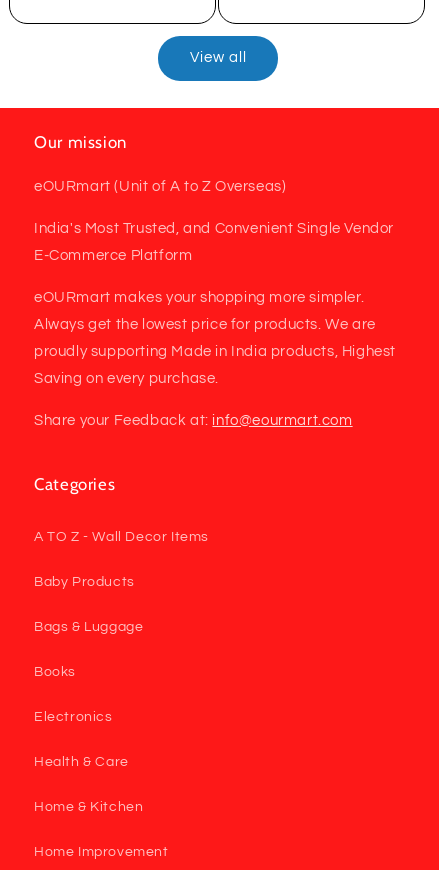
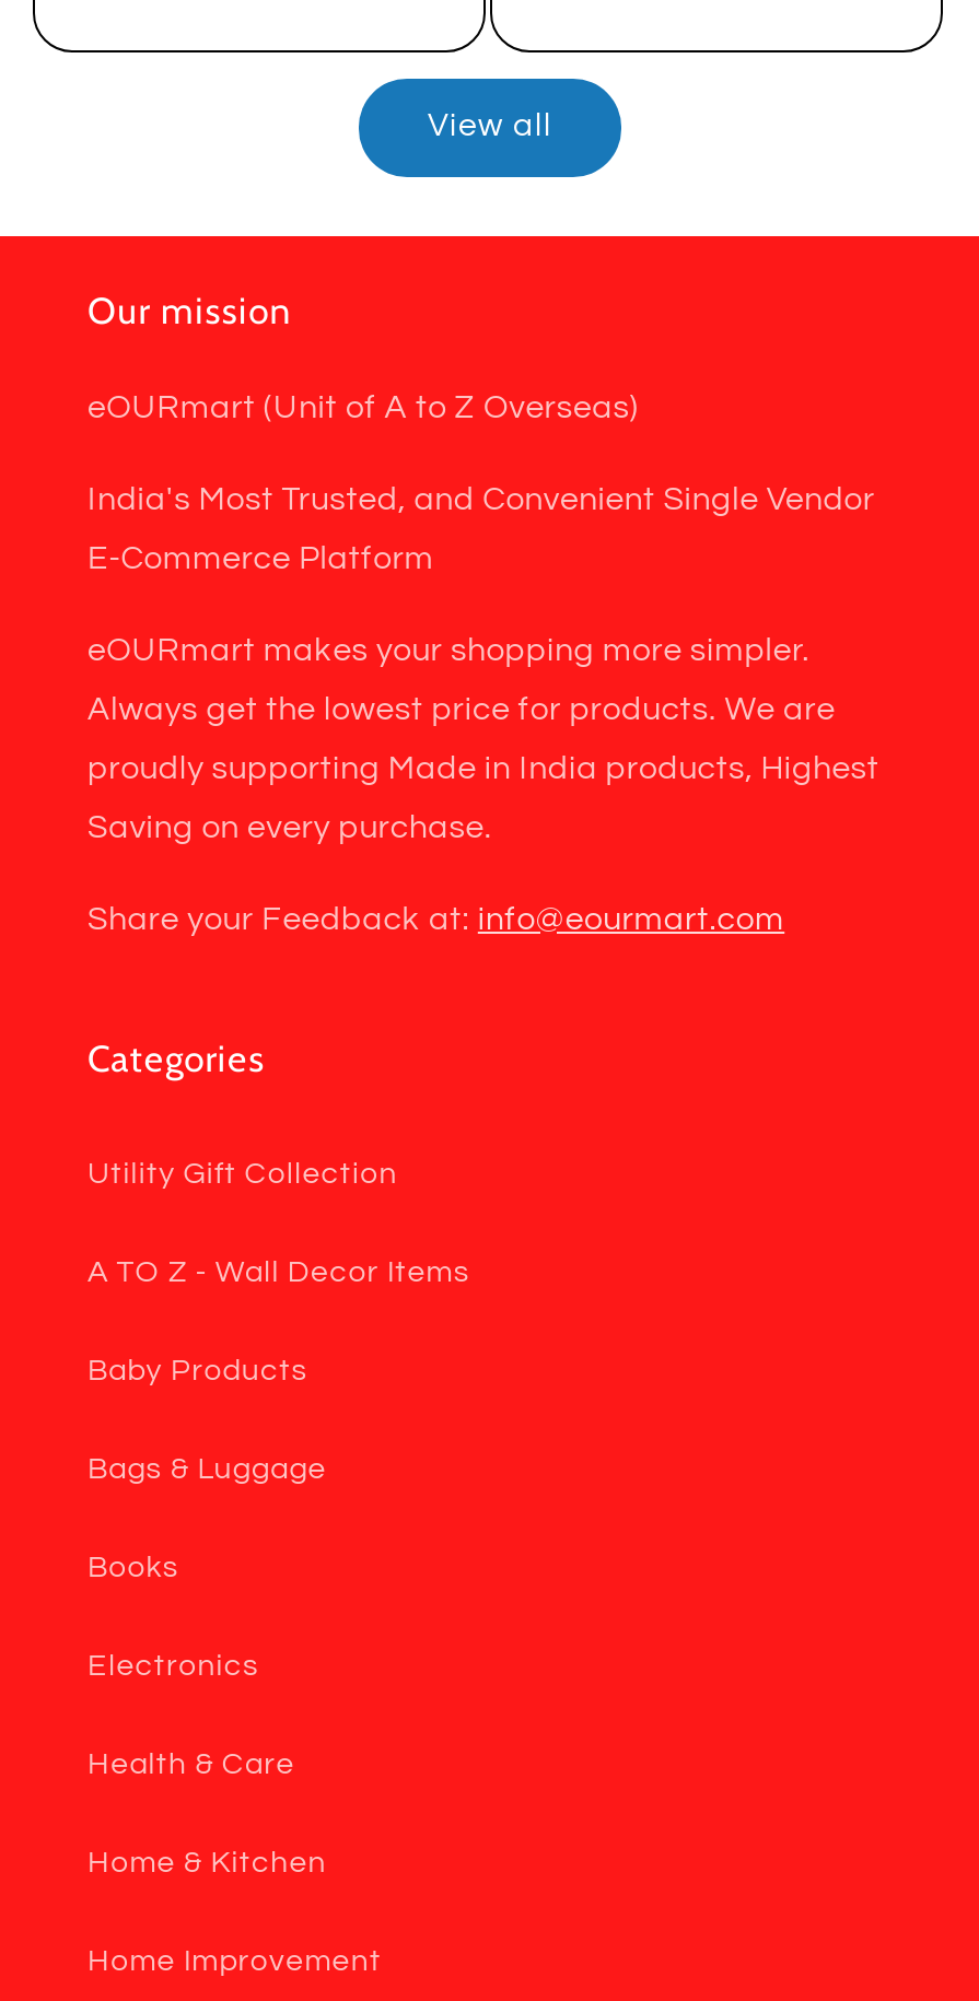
+ Utility Gift Collection
